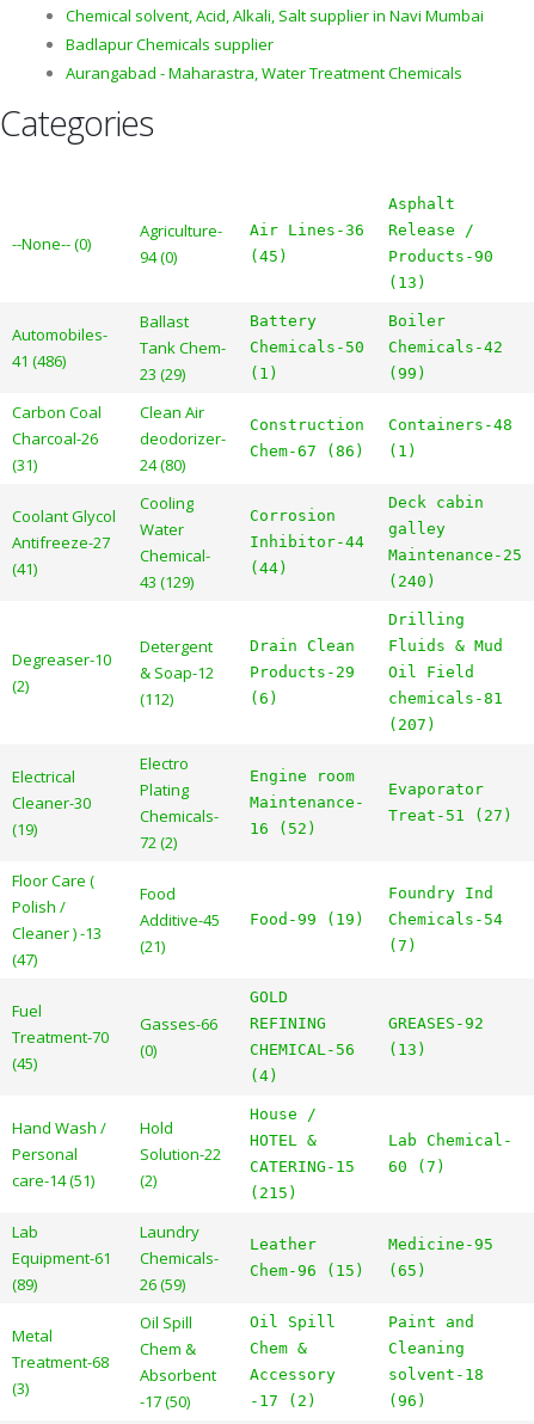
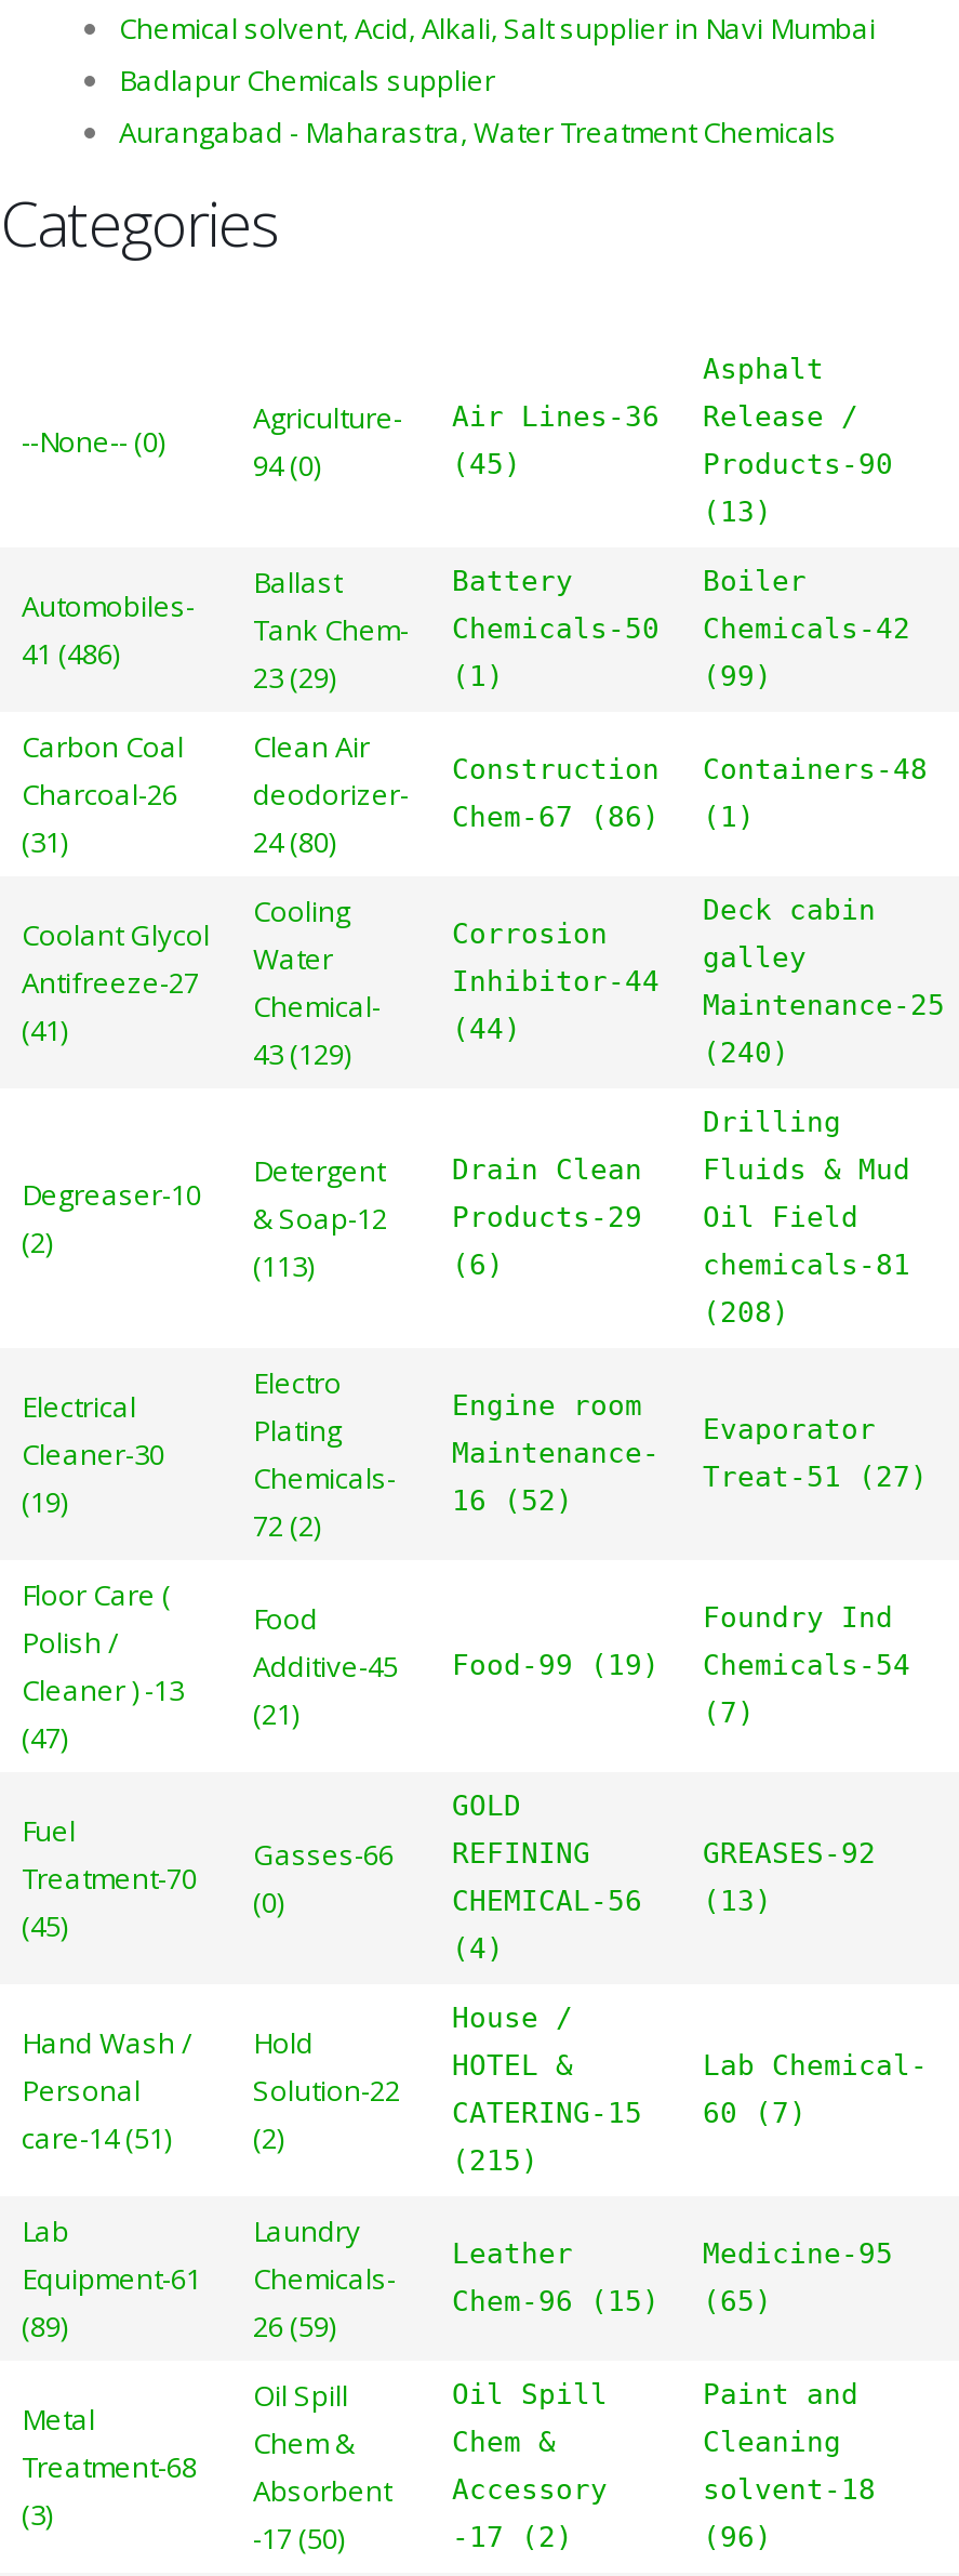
- (112)
+ (113)

- (207)
+ (208)
